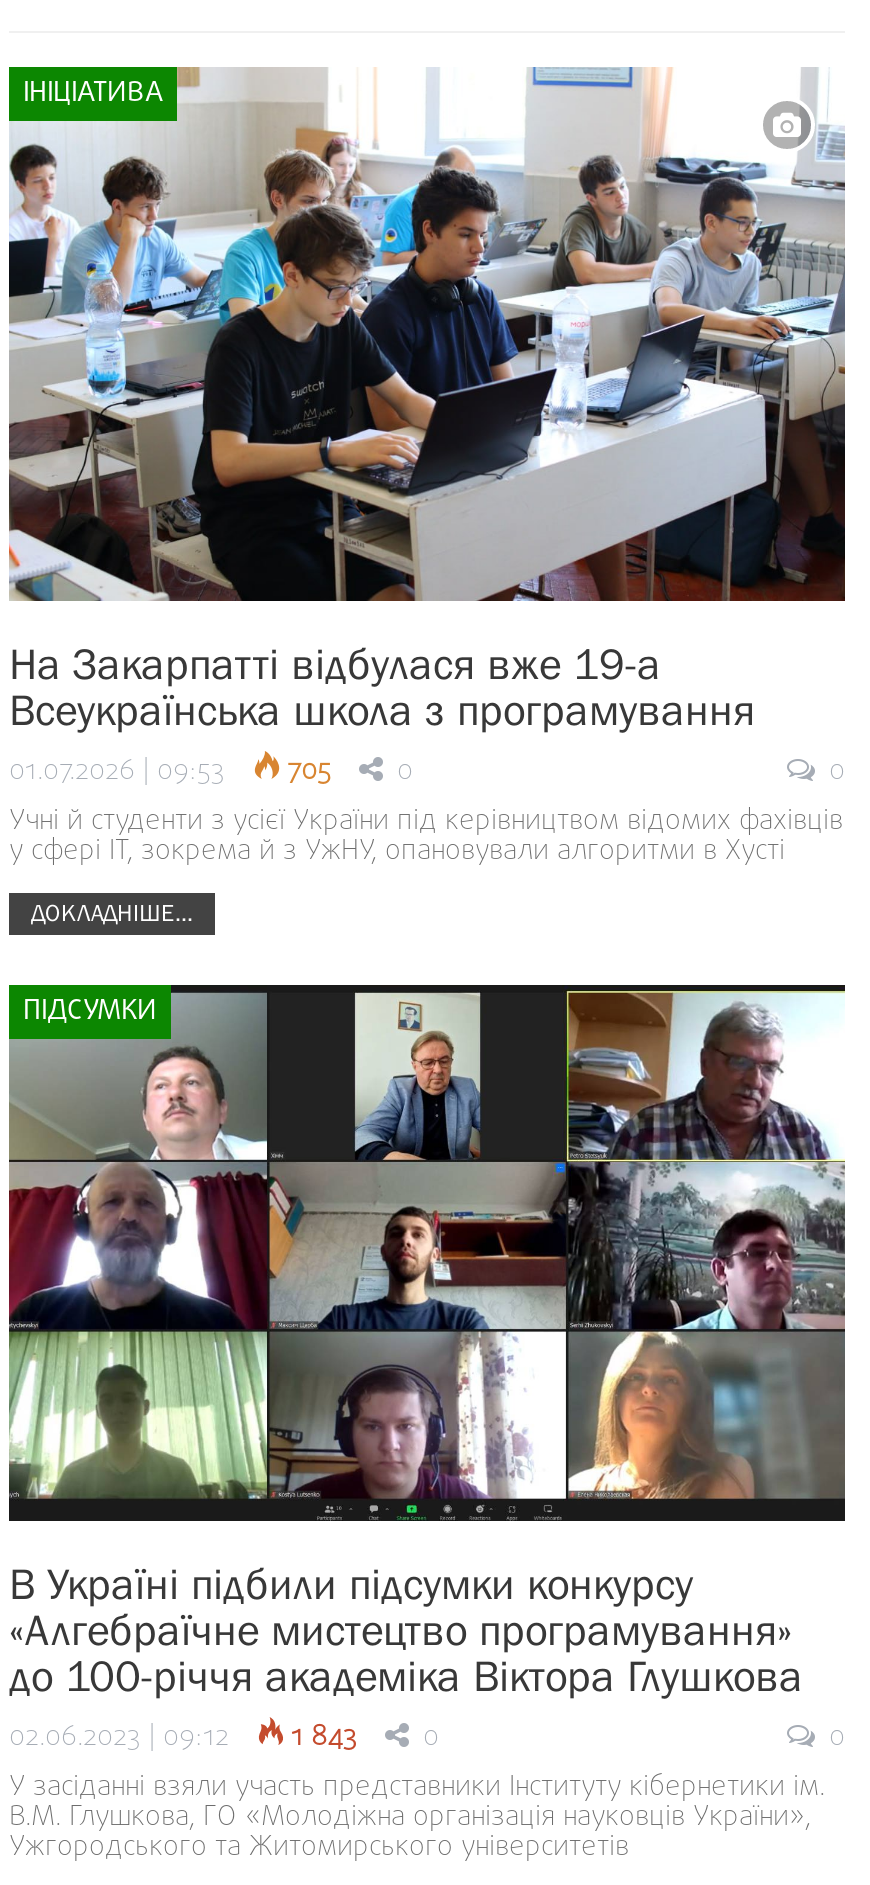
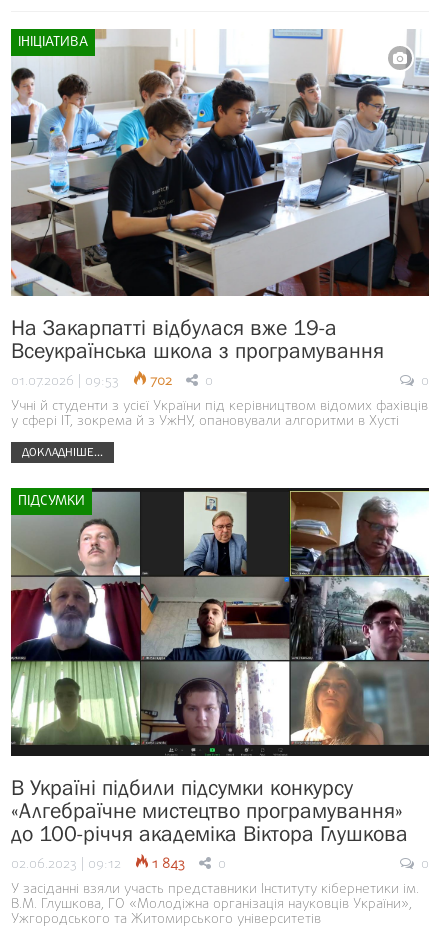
- 705
+ 702
